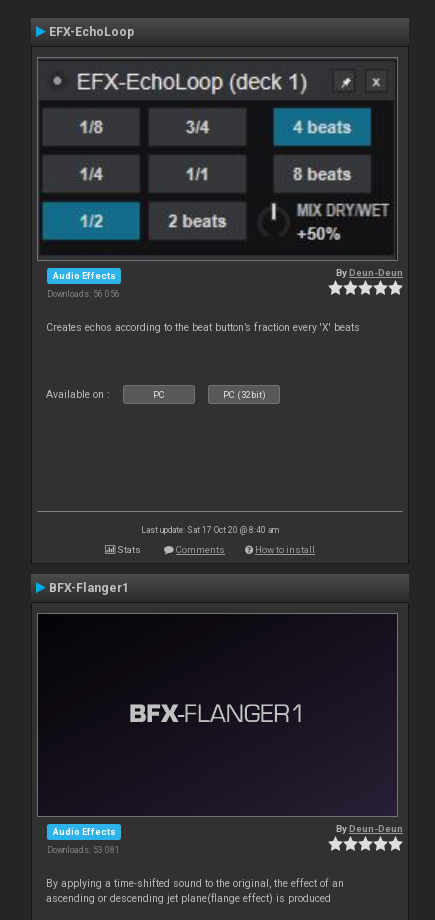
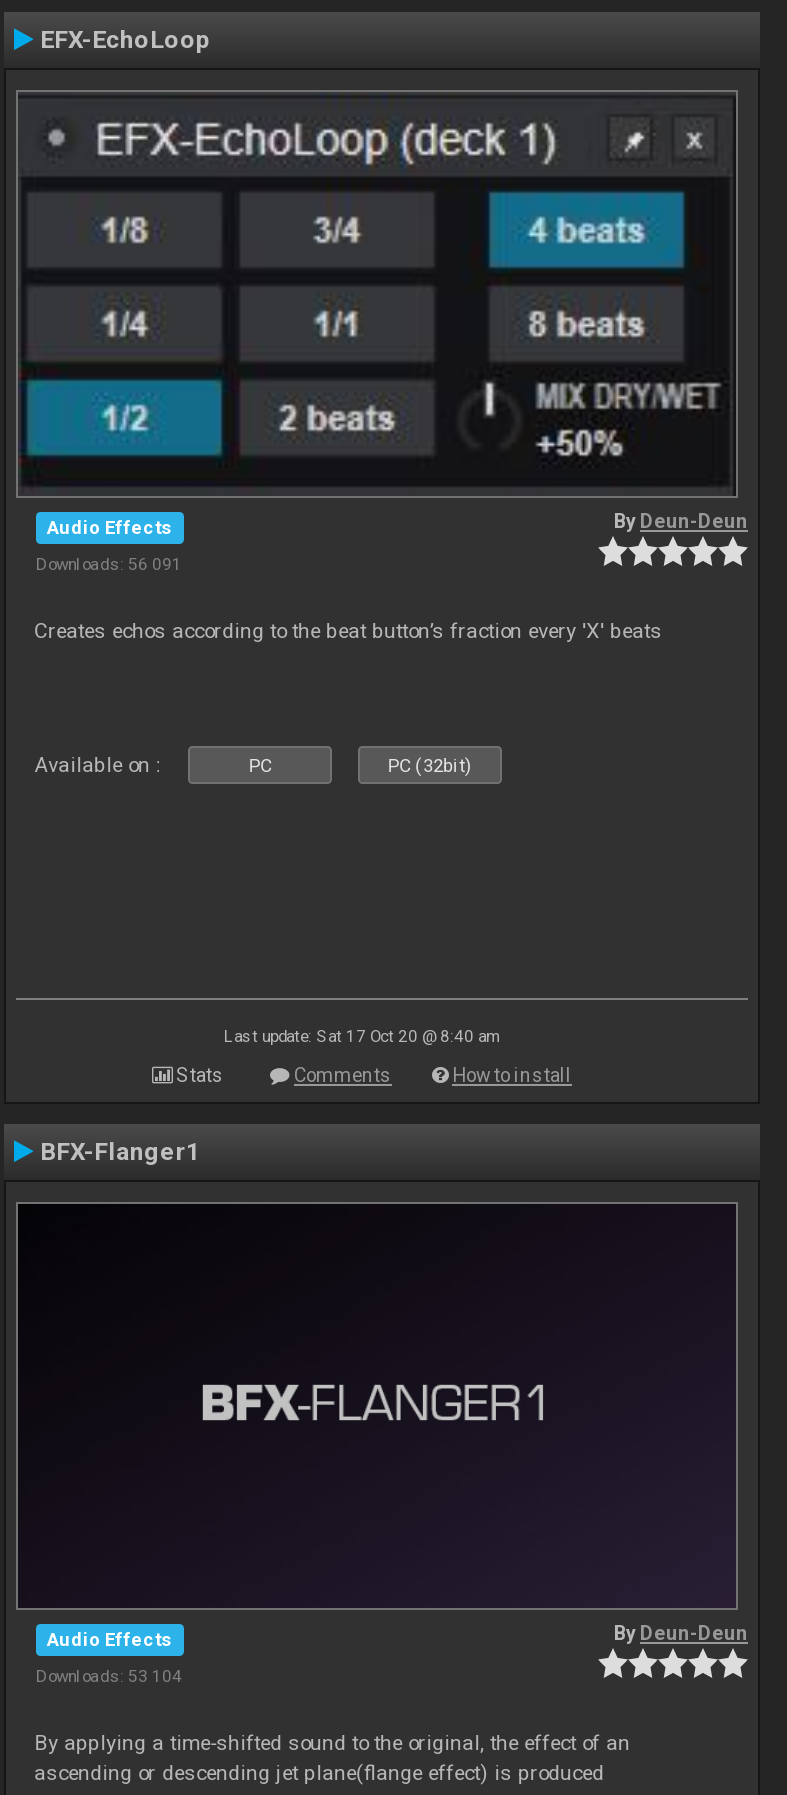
- Downloads: 56 056
+ Downloads: 56 091

- Downloads: 53 081
+ Downloads: 53 104
